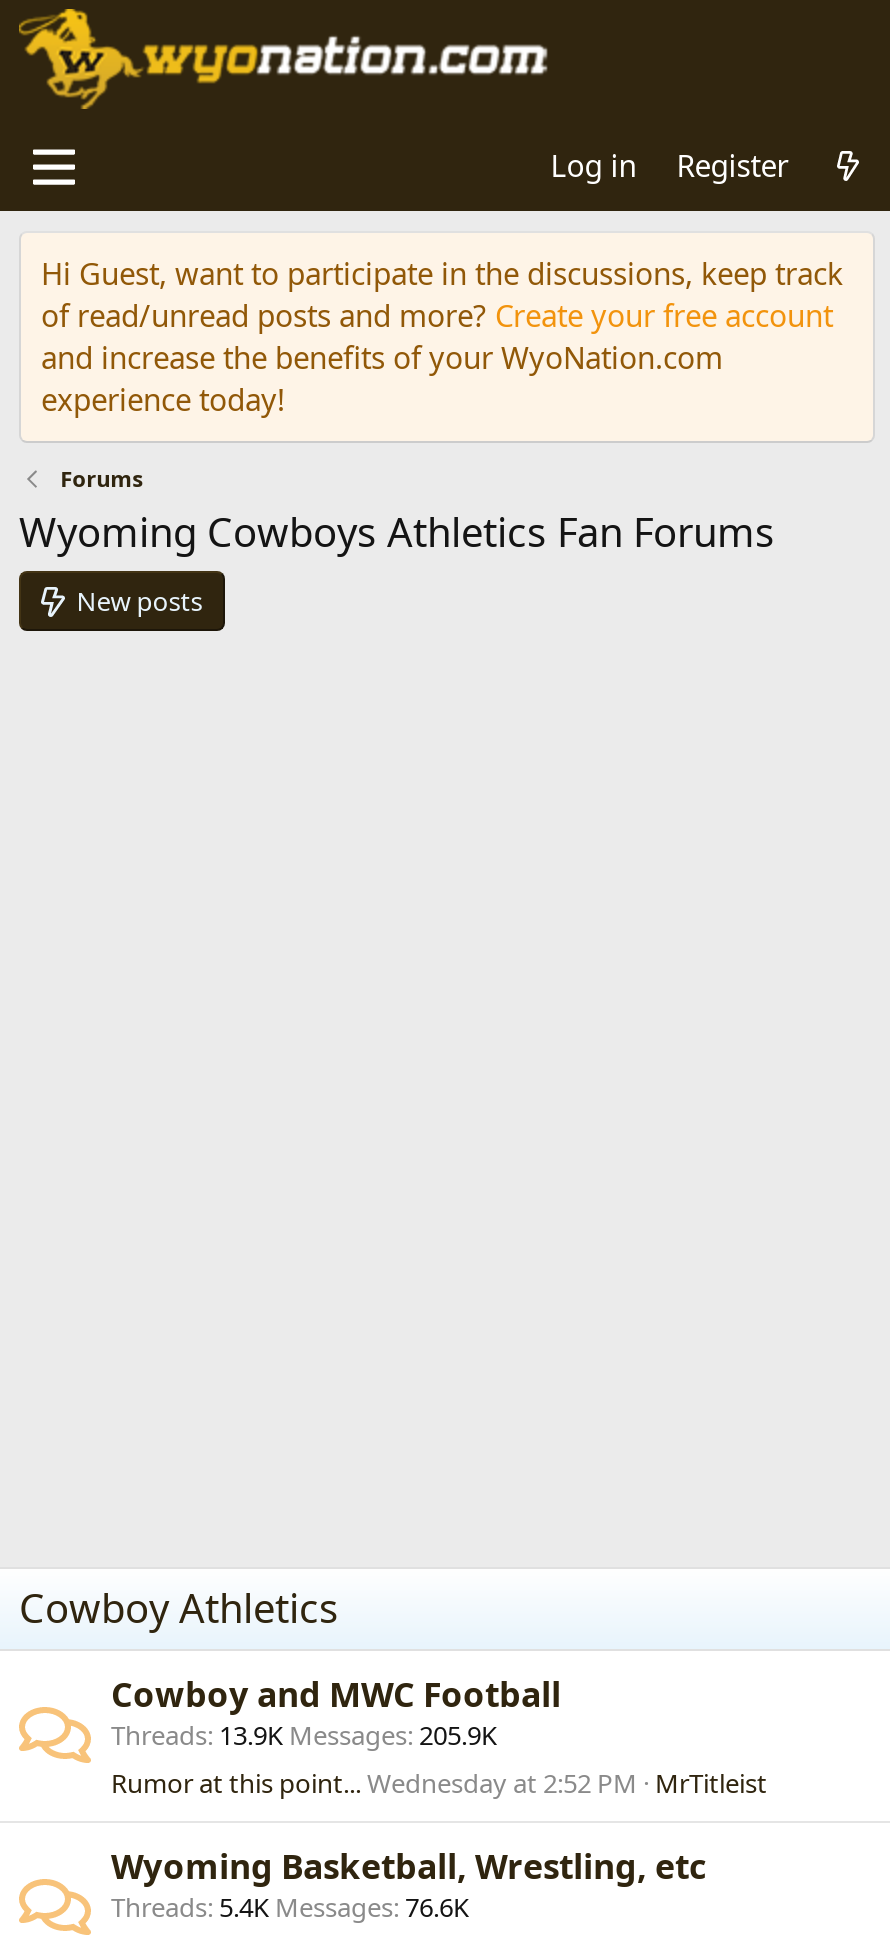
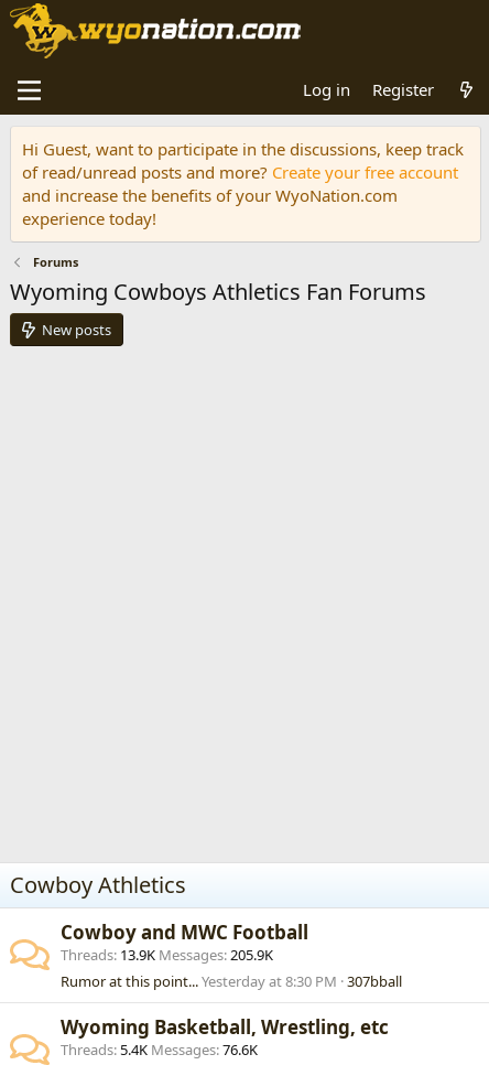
- Rumor at this point... Wednesday at 2:52 PM MrTitleist
+ Rumor at this point... Yesterday at 8:30 PM 307bball
